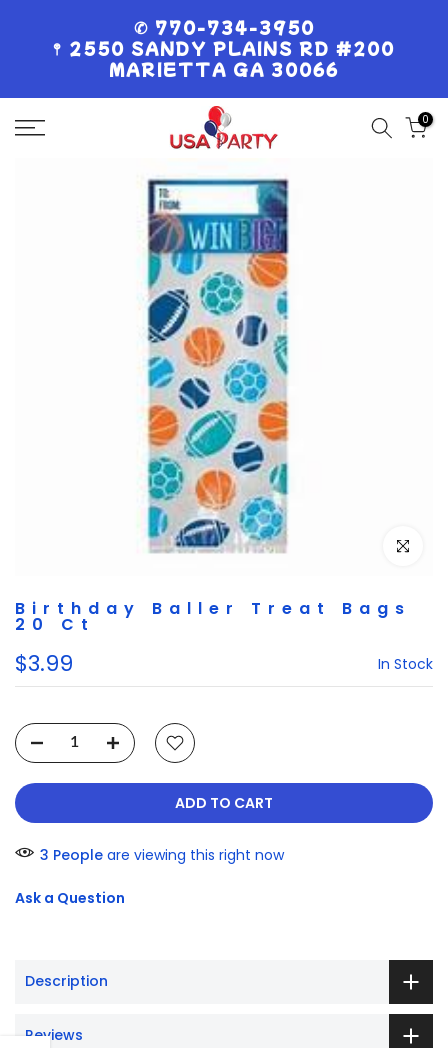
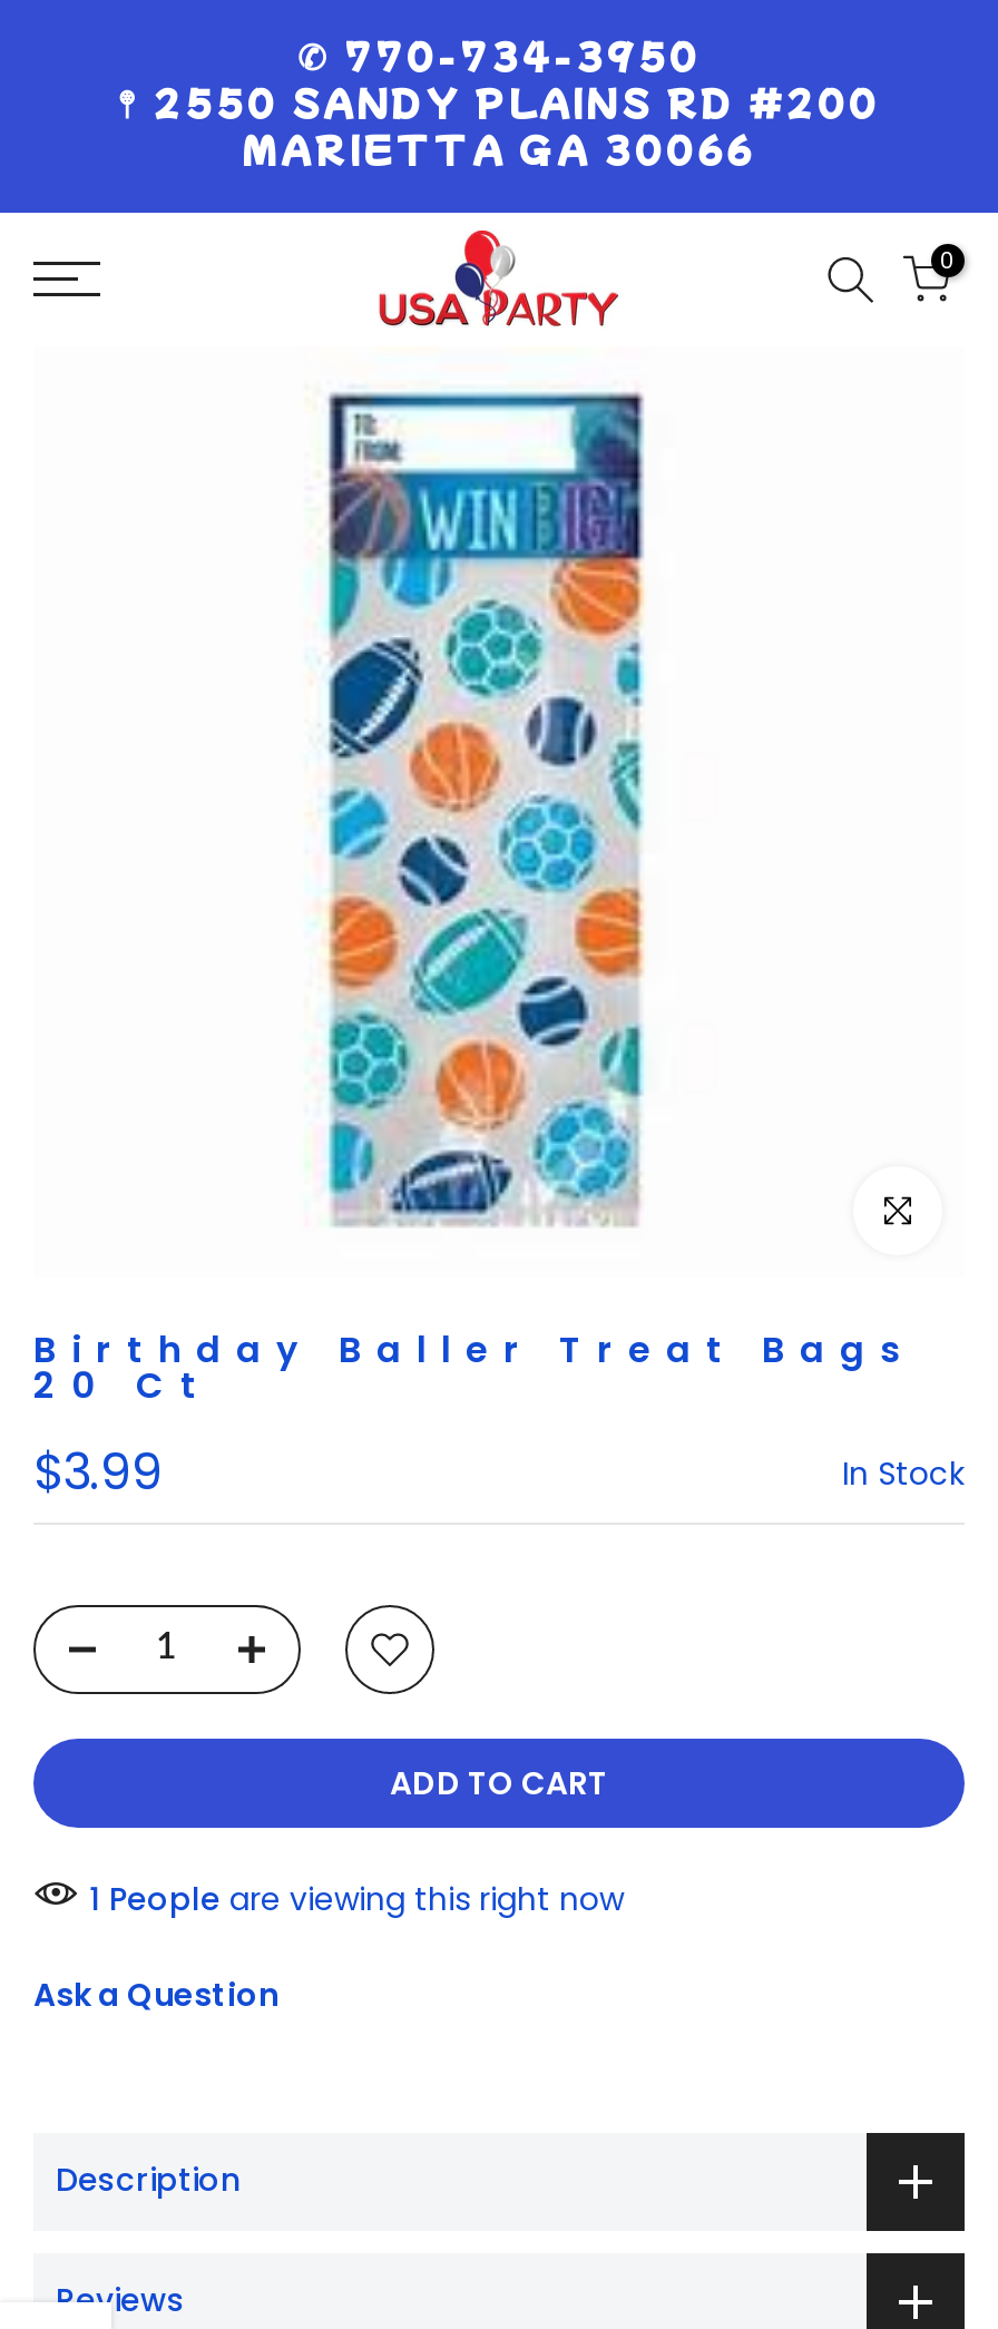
- 3 People are viewing this right now
+ 1 People are viewing this right now
